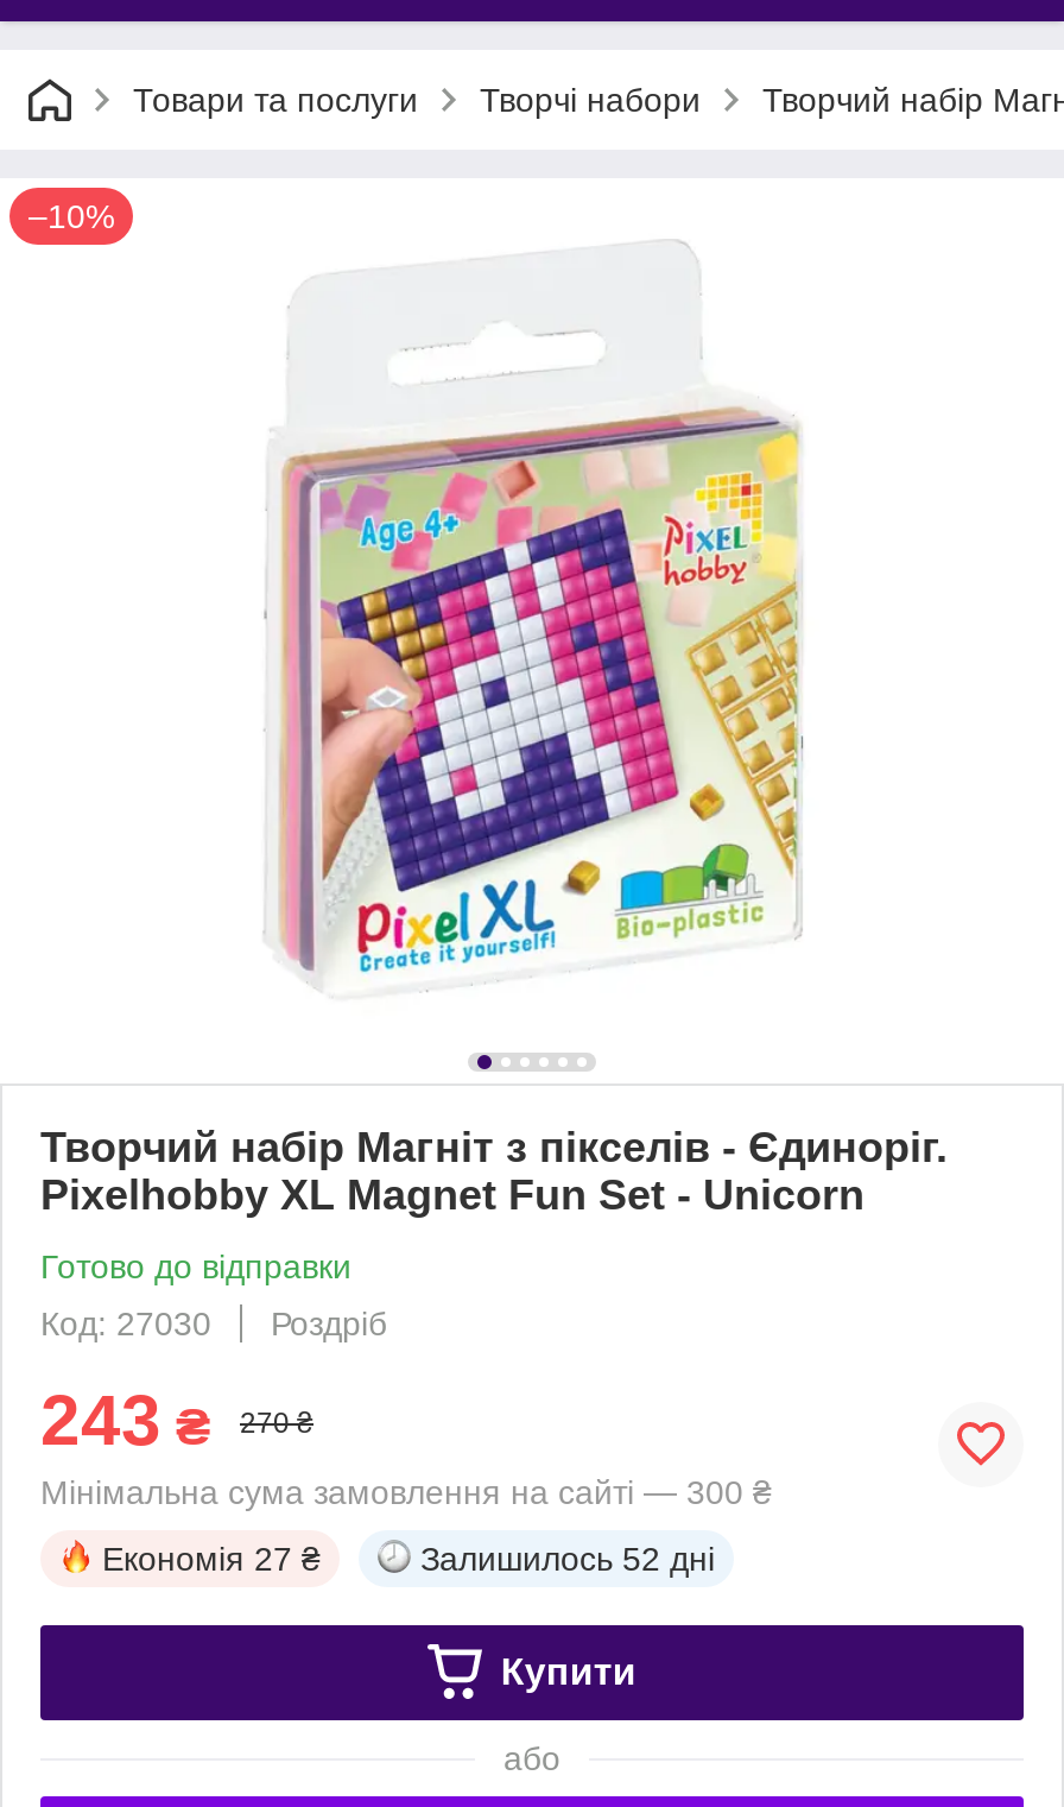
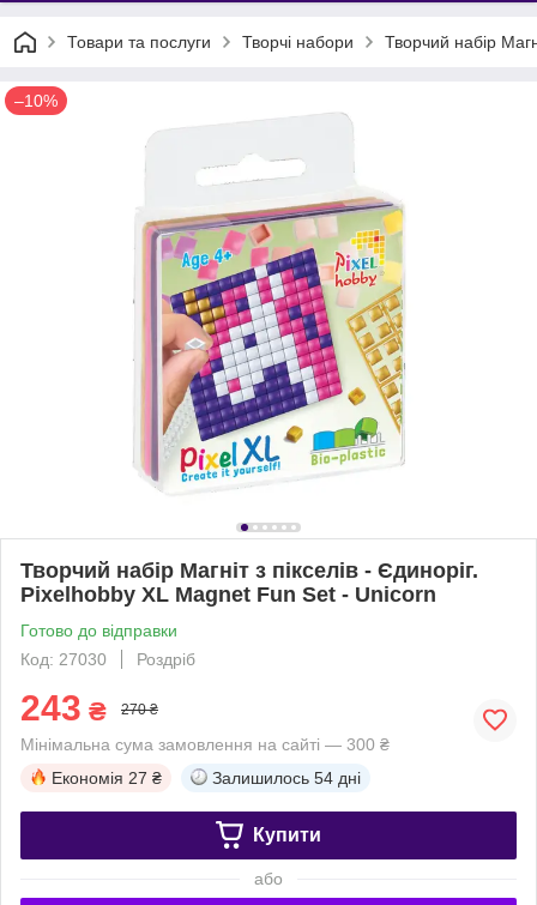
- Залишилось 52 дні
+ Залишилось 54 дні
